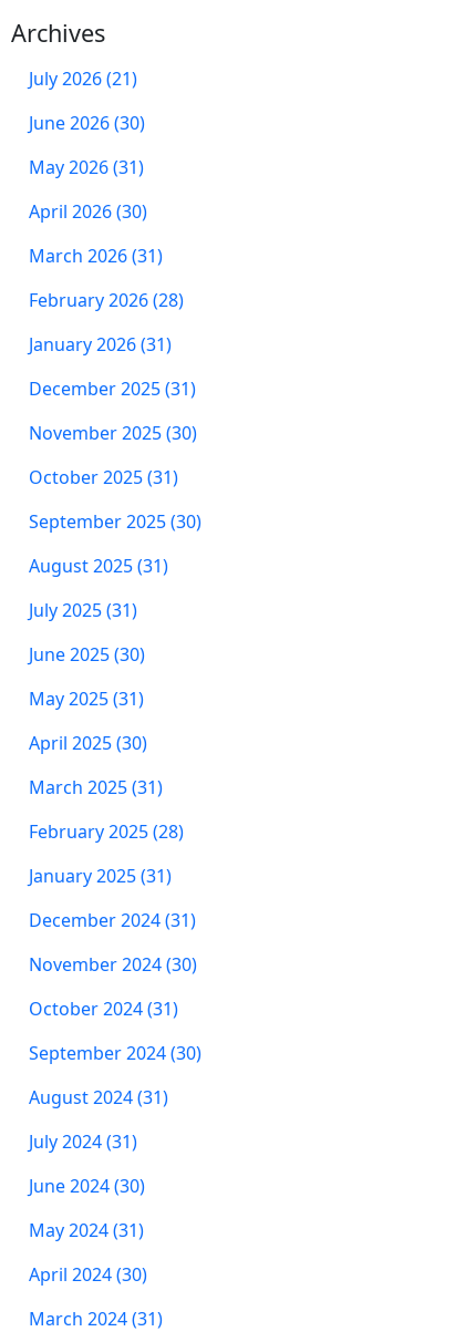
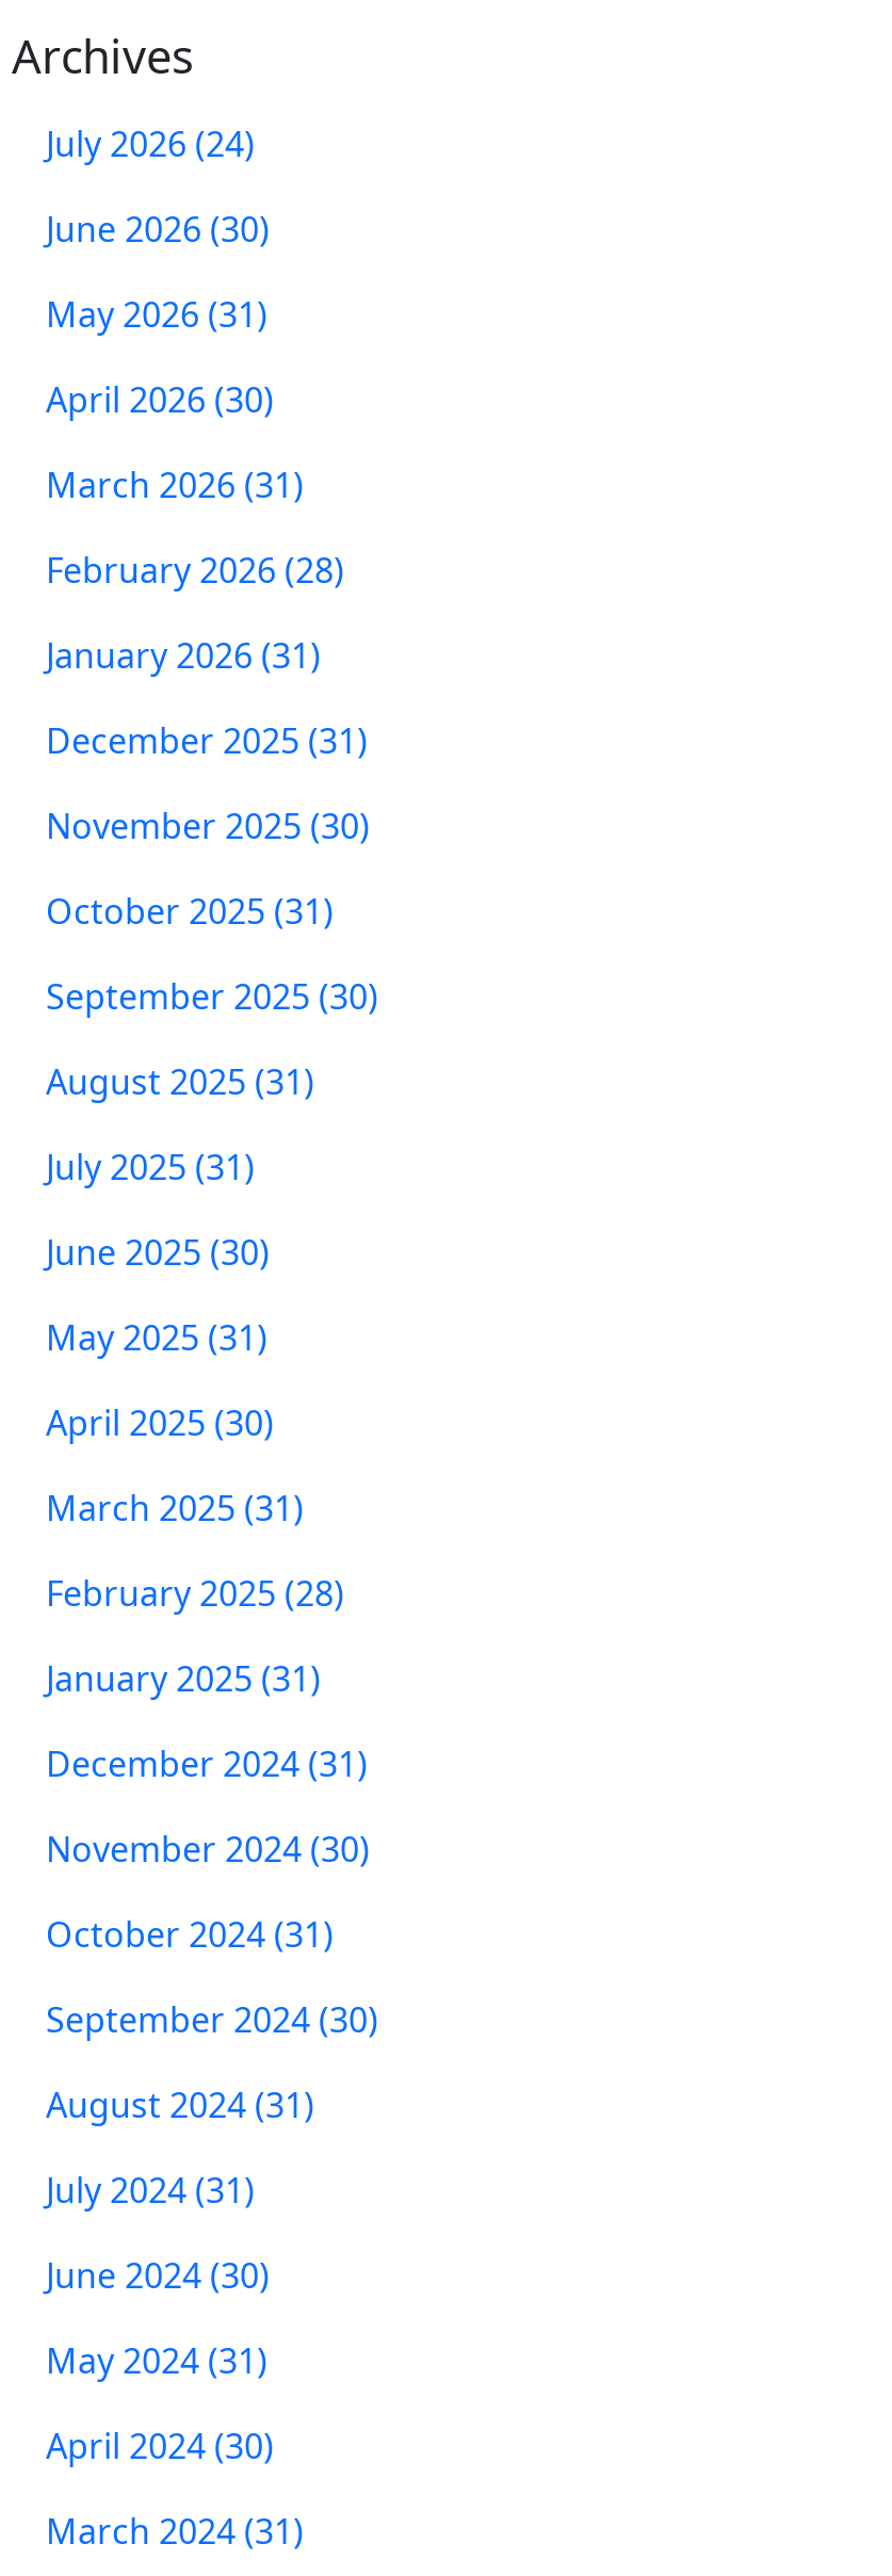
- July 2026 (21)
+ July 2026 (24)
